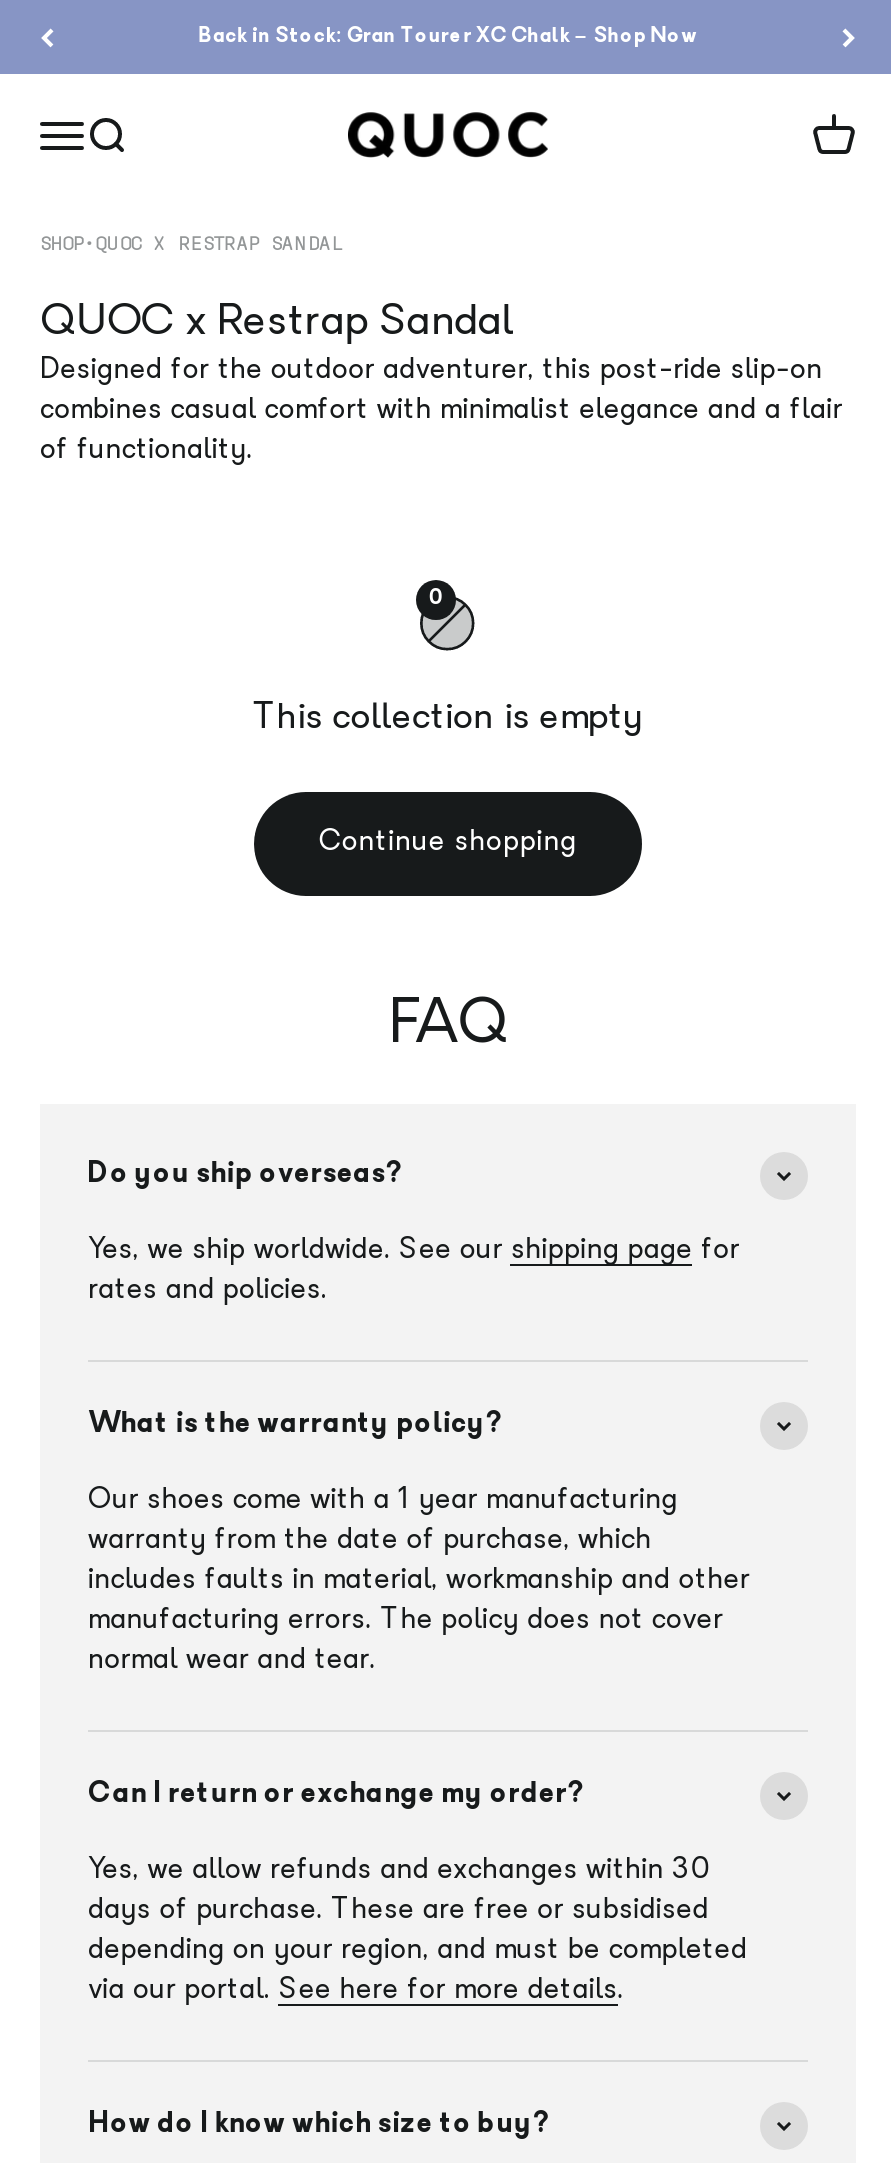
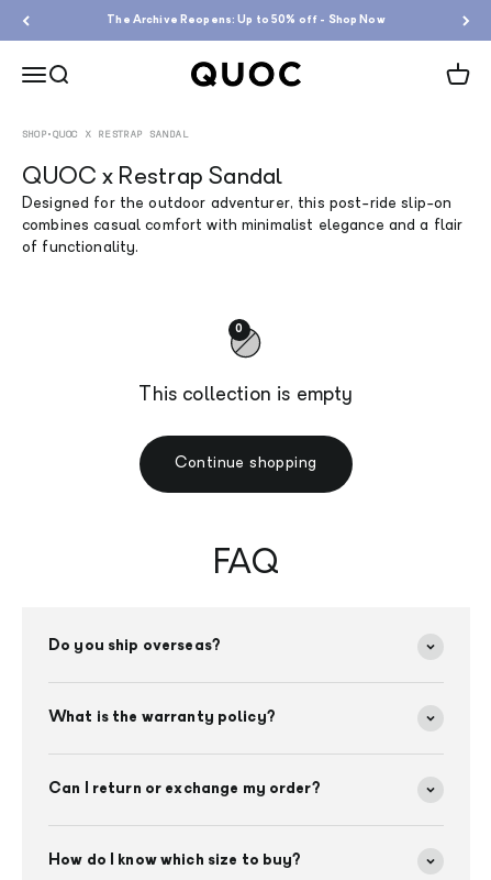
- Back in Stock: Gran Tourer XC Chalk – Shop Now
+ The Archive Reopens: Up to 50% off - Shop Now

- Yes, we ship worldwide. See our shipping page for
- rates and policies.

- Our shoes come with a 1 year manufacturing
- warranty from the date of purchase, which
- includes faults in material, workmanship and other
- manufacturing errors. The policy does not cover
- normal wear and tear.

- Yes, we allow refunds and exchanges within 30
- days of purchase. These are free or subsidised
- depending on your region, and must be completed
- via our portal. See here for more details.
